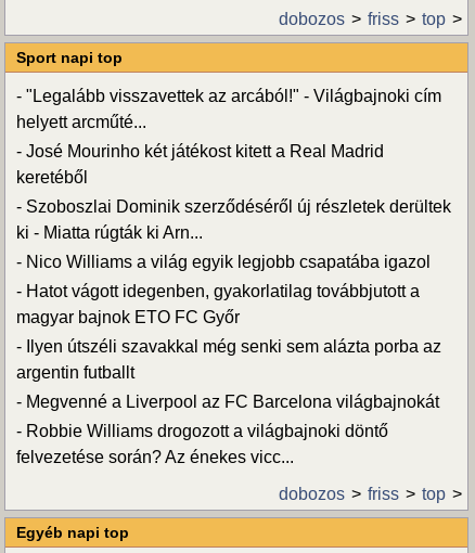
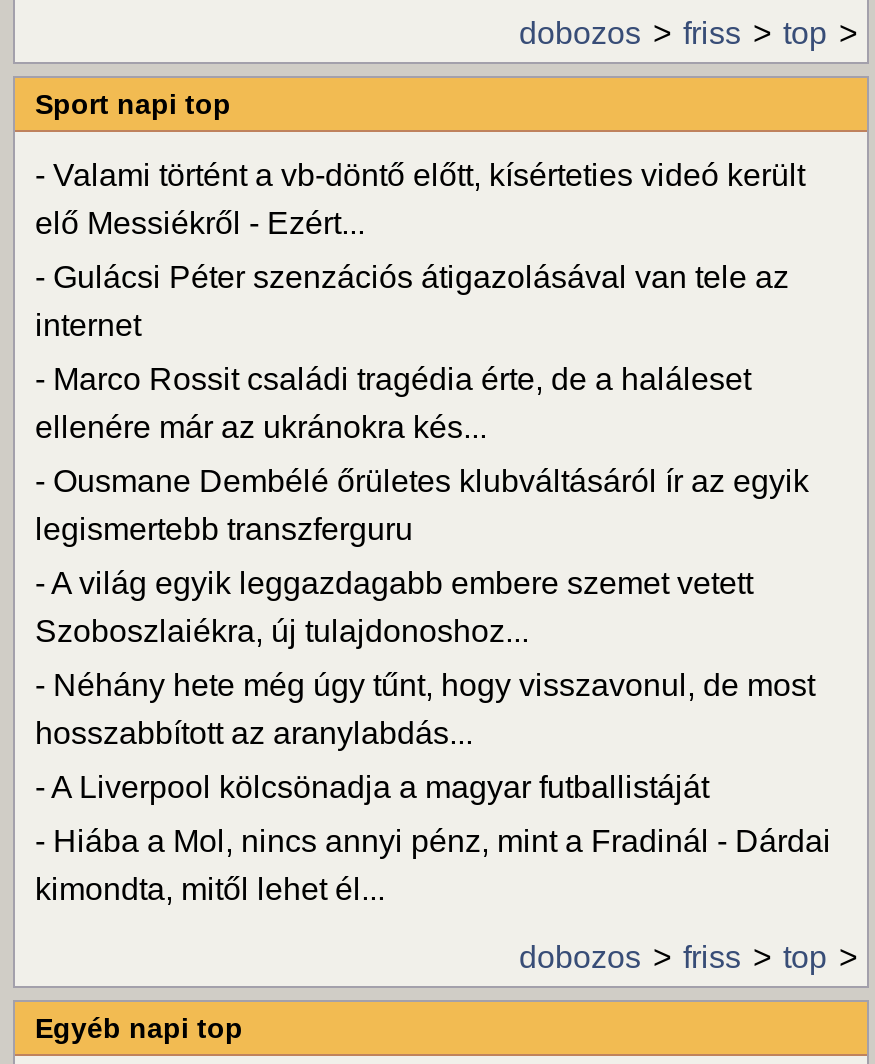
- - "Legalább visszavettek az arcából!" - Világbajnoki cím
- helyett arcműté...
+ - Valami történt a vb-döntő előtt, kísérteties videó került
+ elő Messiékről - Ezért...

- - José Mourinho két játékost kitett a Real Madrid
- keretéből
+ - Gulácsi Péter szenzációs átigazolásával van tele az
+ internet

- - Szoboszlai Dominik szerződéséről új részletek derültek
- ki - Miatta rúgták ki Arn...
+ - Marco Rossit családi tragédia érte, de a haláleset
+ ellenére már az ukránokra kés...

- - Nico Williams a világ egyik legjobb csapatába igazol
+ - Ousmane Dembélé őrületes klubváltásáról ír az egyik
+ legismertebb transzferguru

- - Hatot vágott idegenben, gyakorlatilag továbbjutott a
- magyar bajnok ETO FC Győr
+ - A világ egyik leggazdagabb embere szemet vetett
+ Szoboszlaiékra, új tulajdonoshoz...

- - Ilyen útszéli szavakkal még senki sem alázta porba az
- argentin futballt
+ - Néhány hete még úgy tűnt, hogy visszavonul, de most
+ hosszabbított az aranylabdás...

- - Megvenné a Liverpool az FC Barcelona világbajnokát
+ - A Liverpool kölcsönadja a magyar futballistáját

- - Robbie Williams drogozott a világbajnoki döntő
- felvezetése során? Az énekes vicc...
+ - Hiába a Mol, nincs annyi pénz, mint a Fradinál - Dárdai
+ kimondta, mitől lehet él...
